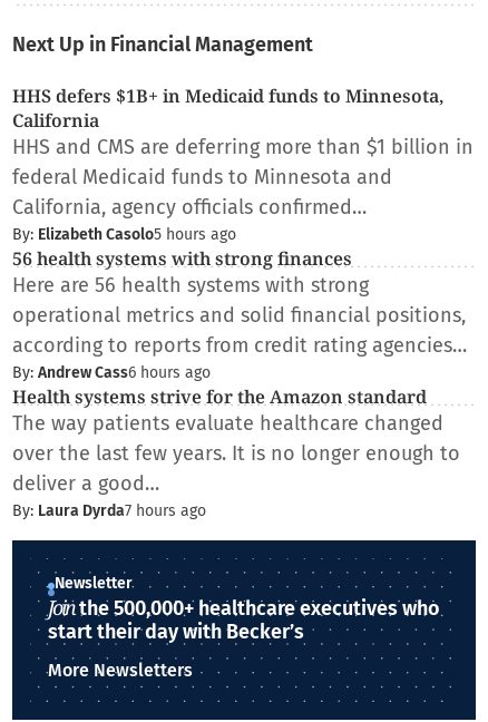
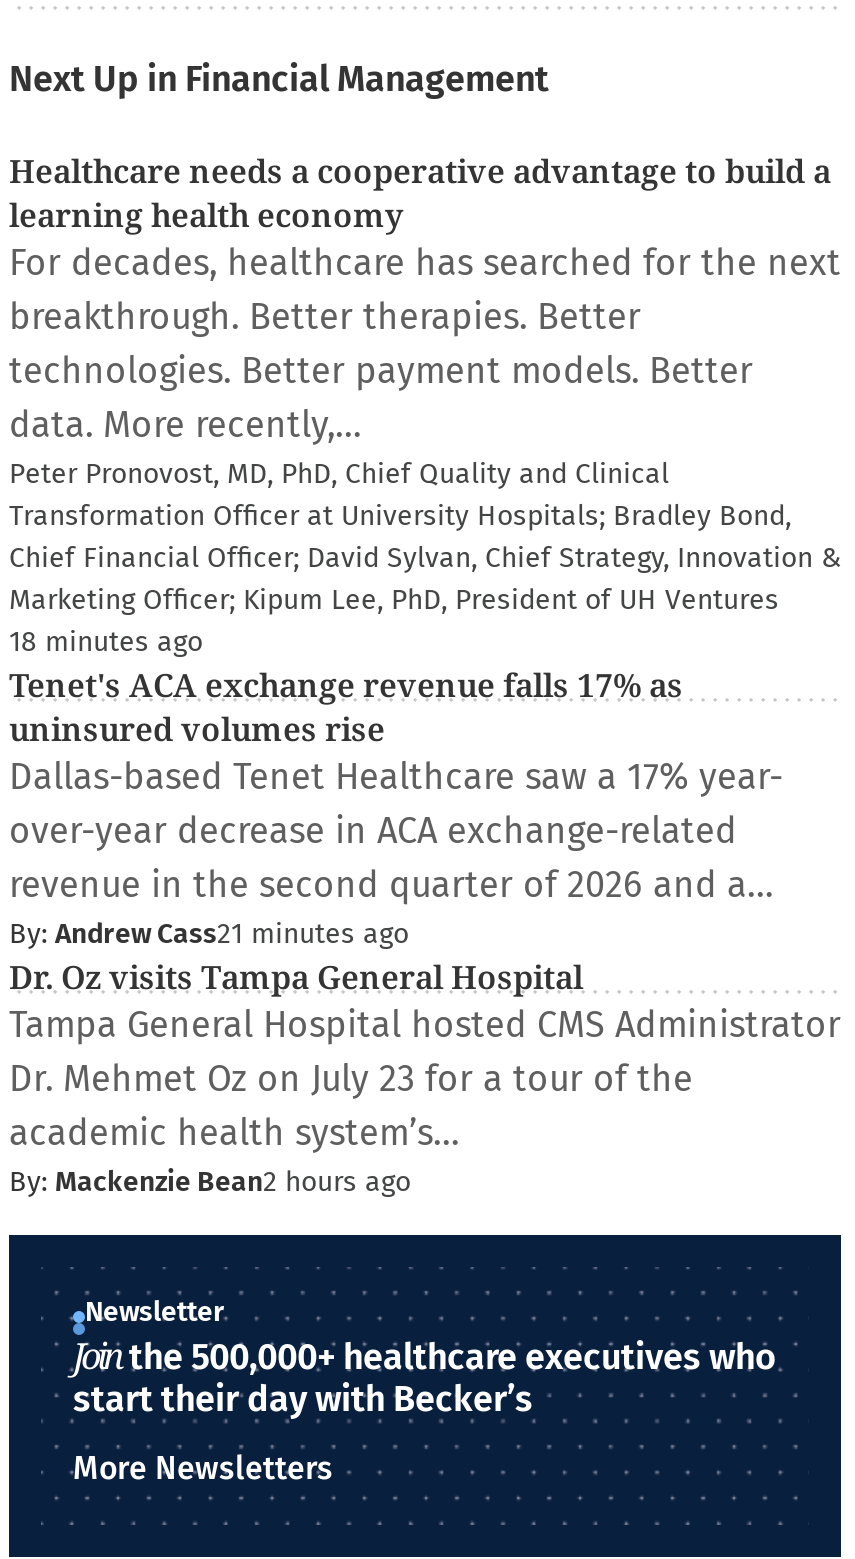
- HHS defers $1B+ in Medicaid funds to Minnesota,
- California
- HHS and CMS are deferring more than $1 billion in
- federal Medicaid funds to Minnesota and
- California, agency officials confirmed…
- By: Elizabeth Casolo5 hours ago
- 56 health systems with strong finances
- Here are 56 health systems with strong
- operational metrics and solid financial positions,
- according to reports from credit rating agencies…
- By: Andrew Cass6 hours ago
- Health systems strive for the Amazon standard
- The way patients evaluate healthcare changed
- over the last few years. It is no longer enough to
- deliver a good…
- By: Laura Dyrda7 hours ago
+ Healthcare needs a cooperative advantage to build a
+ learning health economy
+ For decades, healthcare has searched for the next
+ breakthrough. Better therapies. Better
+ technologies. Better payment models. Better
+ data. More recently,…
+ Peter Pronovost, MD, PhD, Chief Quality and Clinical
+ Transformation Officer at University Hospitals; Bradley Bond,
+ Chief Financial Officer; David Sylvan, Chief Strategy, Innovation &
+ Marketing Officer; Kipum Lee, PhD, President of UH Ventures
+ Tenet's ACA exchange revenue falls 17% as
+ uninsured volumes rise
+ Dallas-based Tenet Healthcare saw a 17% year-
+ over-year decrease in ACA exchange-related
+ revenue in the second quarter of 2026 and a…
+ By: Andrew Cass
+ Dr. Oz visits Tampa General Hospital
+ Tampa General Hospital hosted CMS Administrator
+ Dr. Mehmet Oz on July 23 for a tour of the
+ academic health system’s…
+ By: Mackenzie Bean
